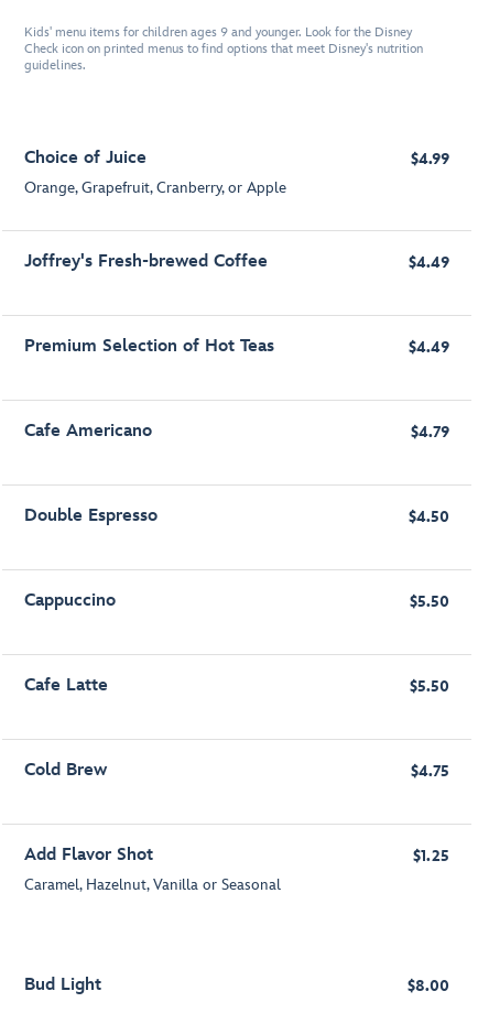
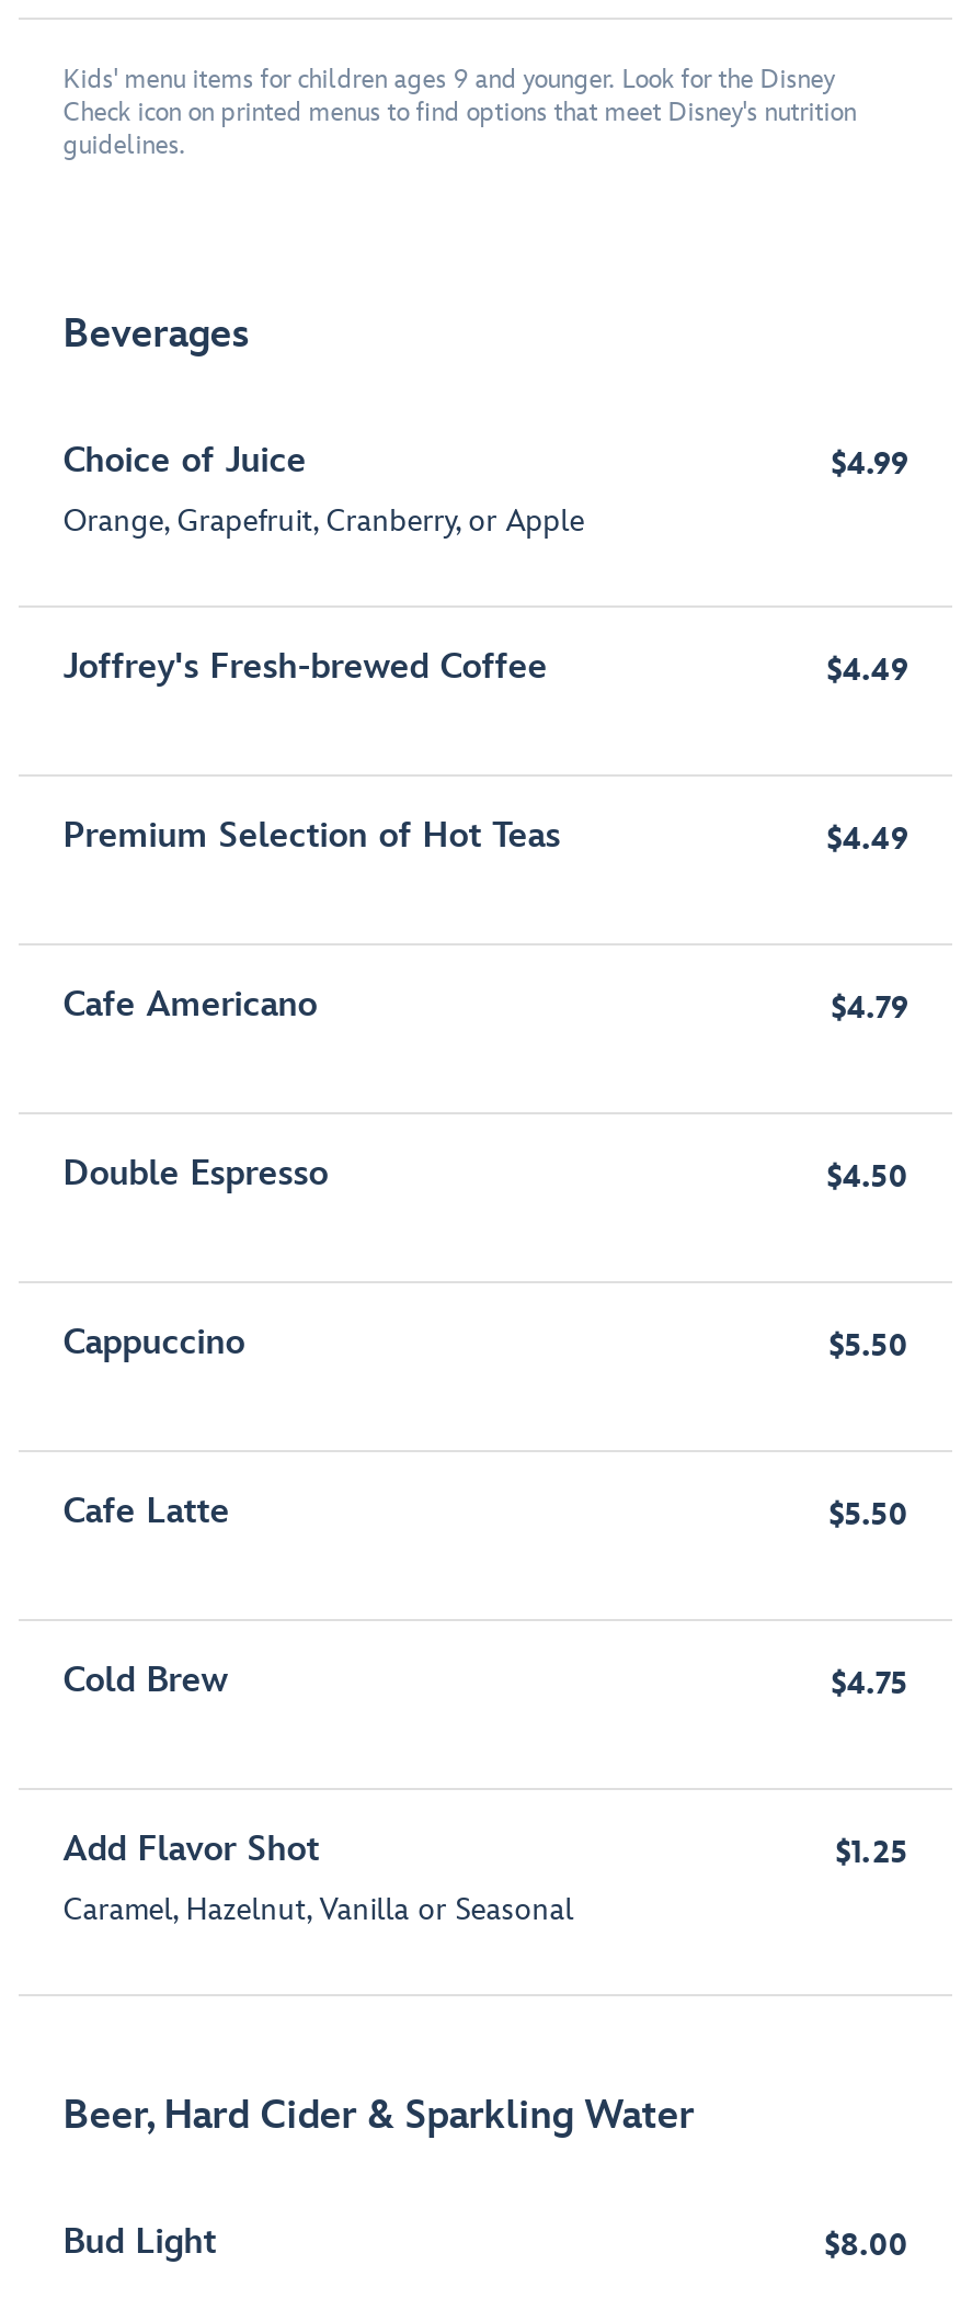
+ Beverages

+ Beer, Hard Cider & Sparkling Water
